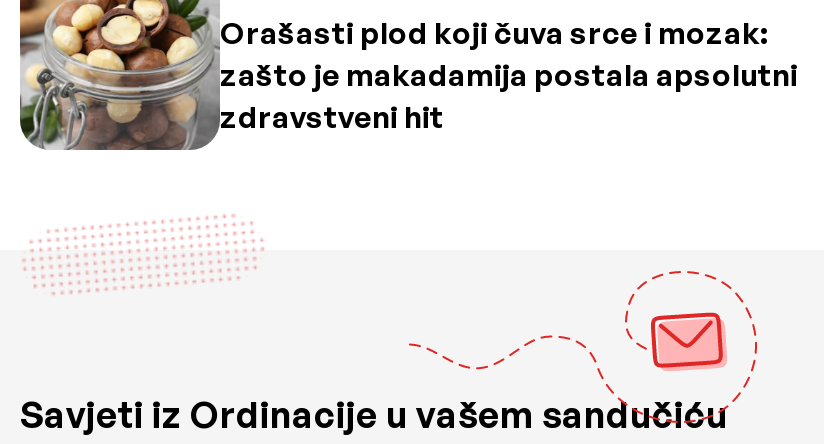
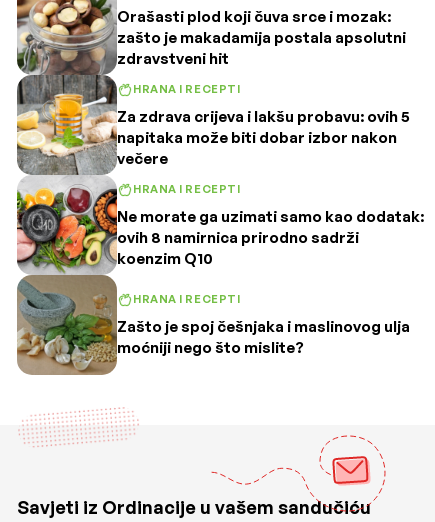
+ [image]
+ HRANA I RECEPTI
+ Za zdrava crijeva i lakšu probavu: ovih 5
+ napitaka može biti dobar izbor nakon
+ večere
+ HRANA I RECEPTI
+ Ne morate ga uzimati samo kao dodatak:
+ ovih 8 namirnica prirodno sadrži
+ koenzim Q10
+ HRANA I RECEPTI
+ Zašto je spoj češnjaka i maslinovog ulja
+ moćniji nego što mislite?
